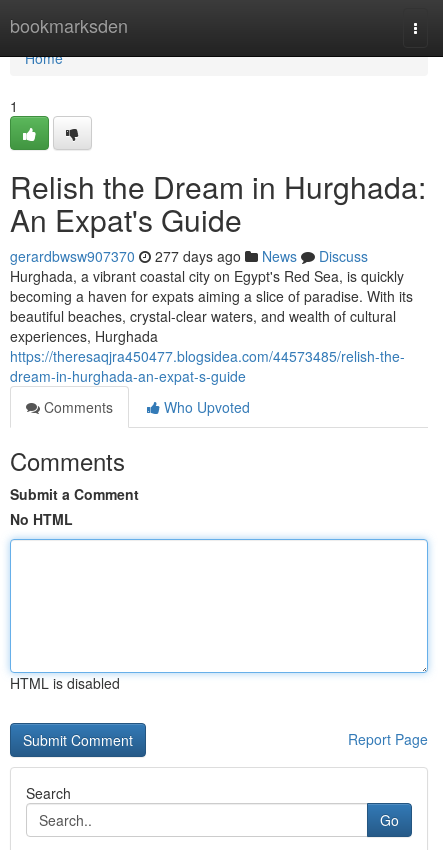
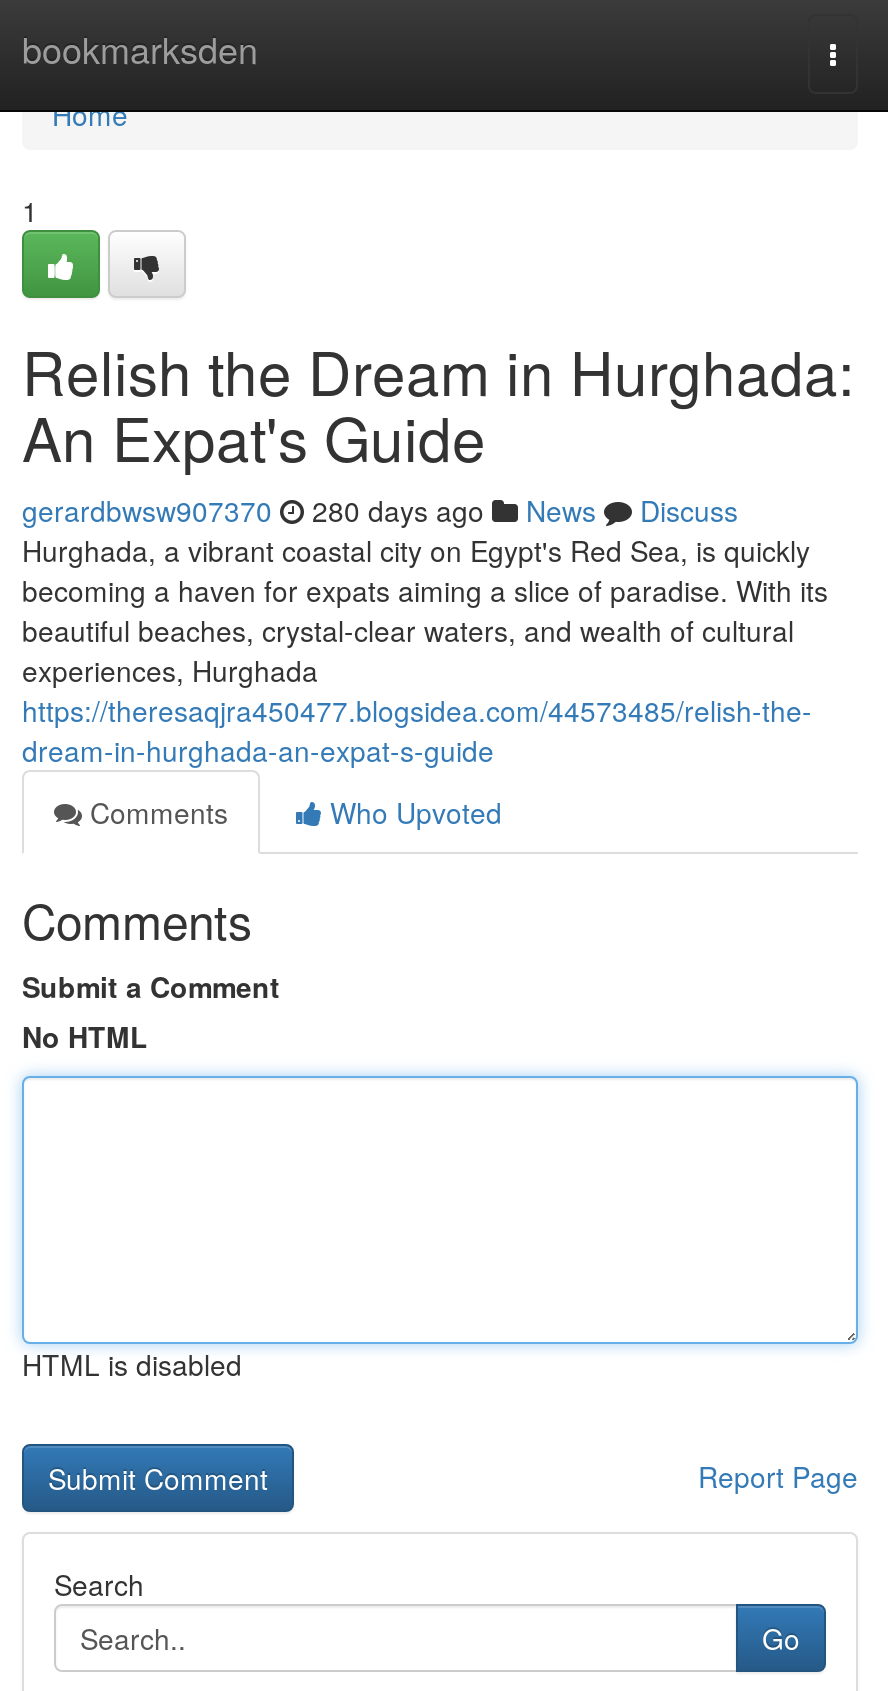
- gerardbwsw907370 277 days ago News Discuss
+ gerardbwsw907370 280 days ago News Discuss
